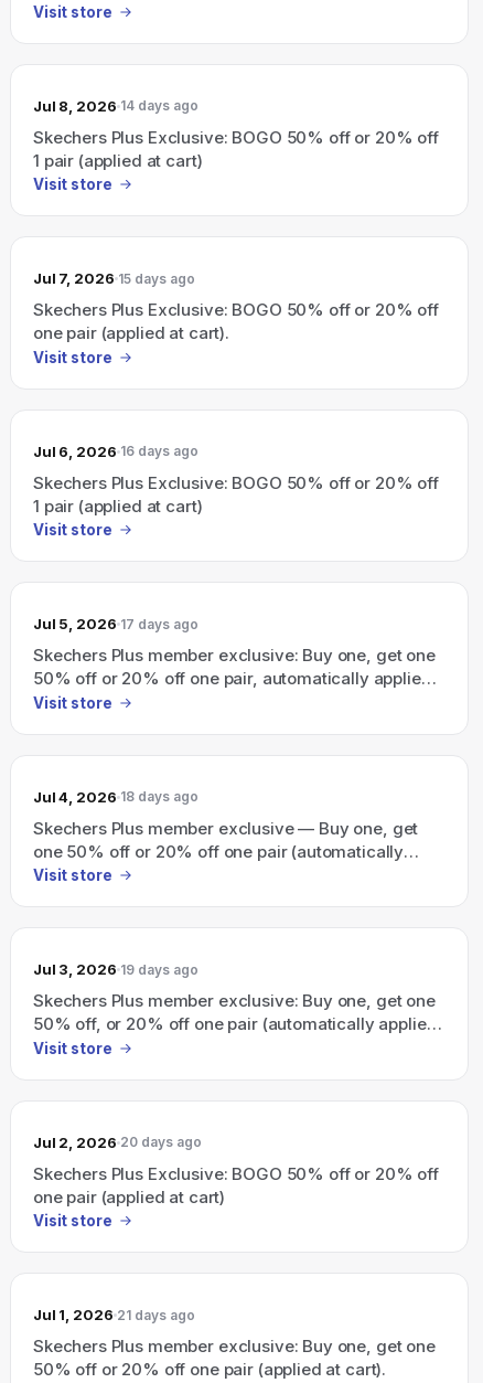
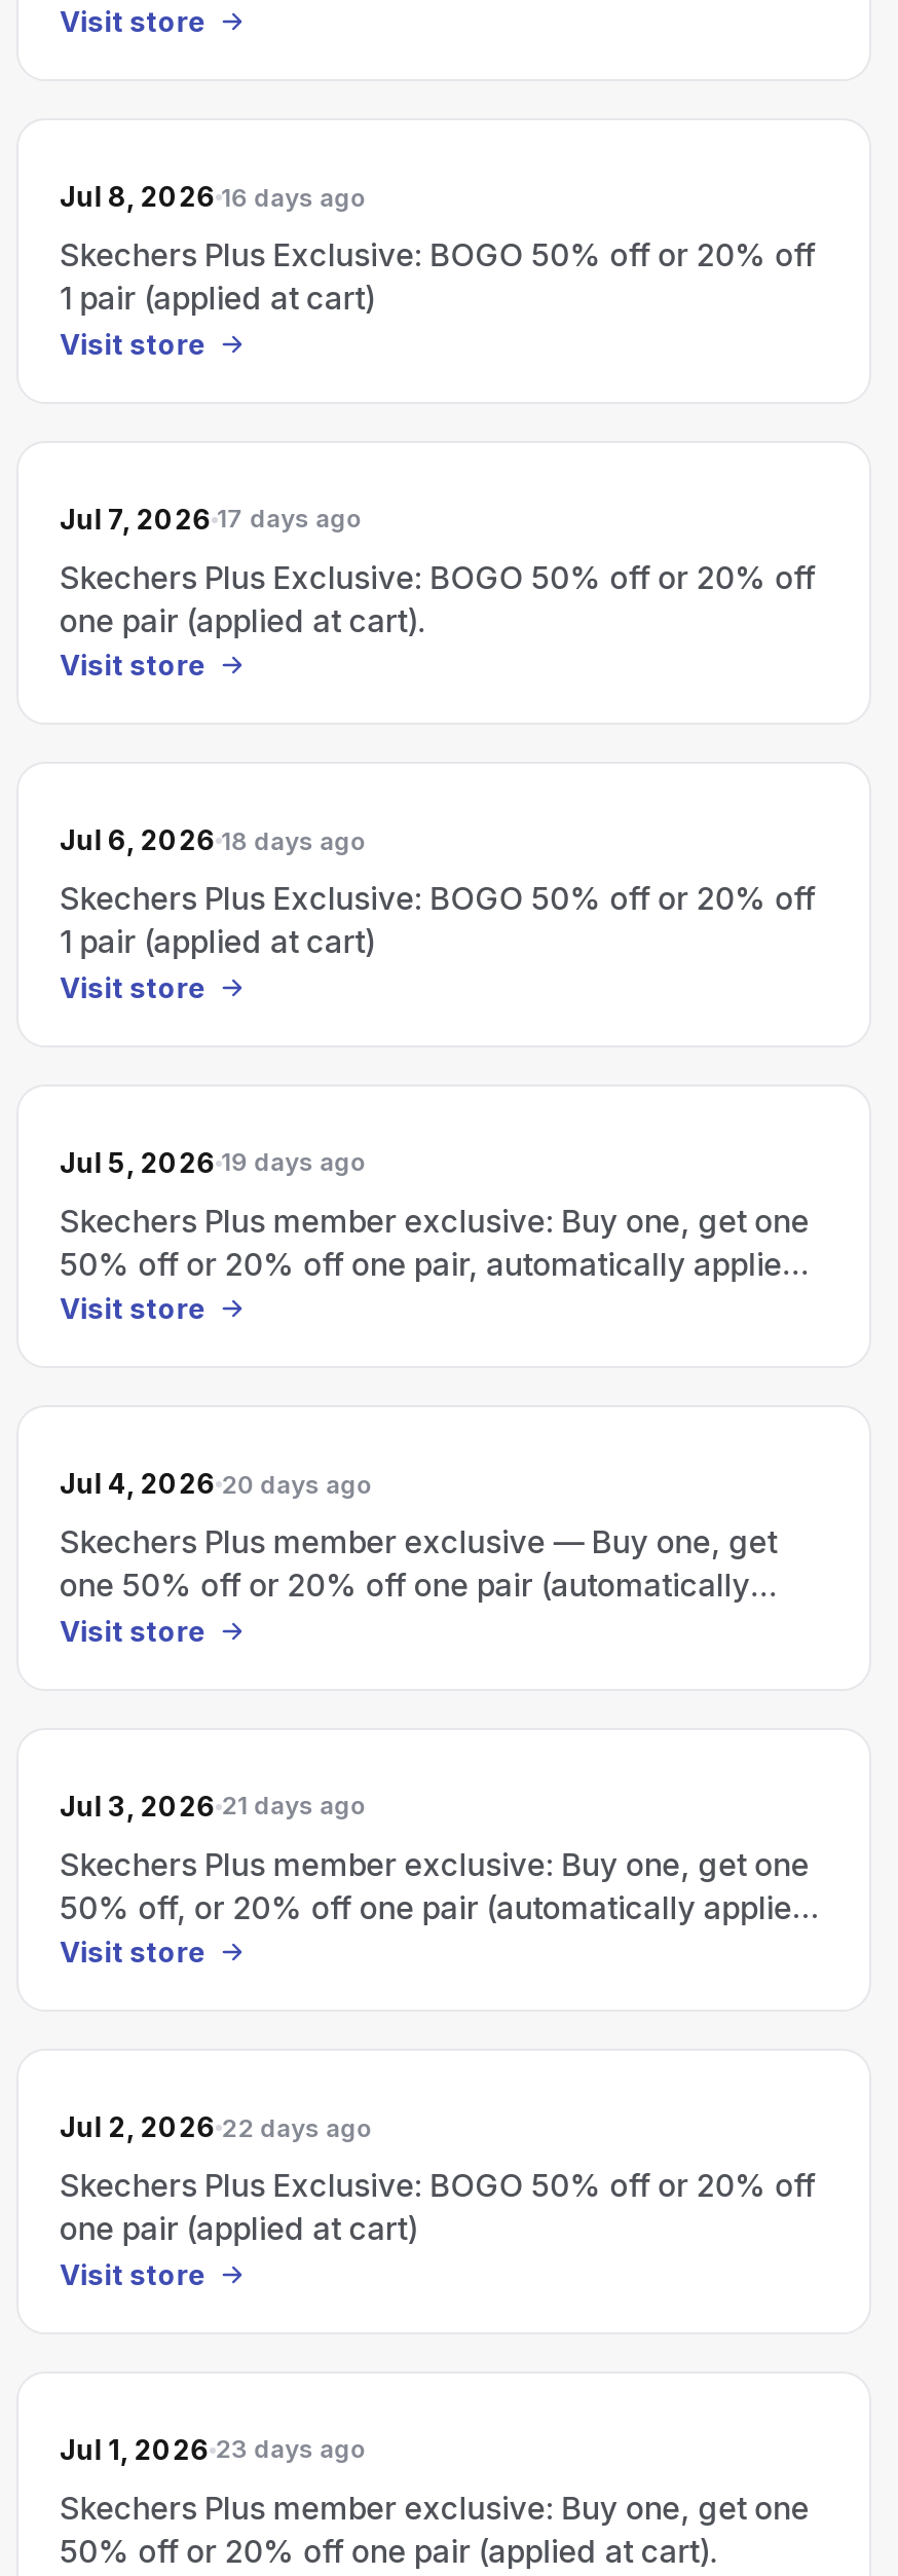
- Jul 8, 2026 14 days ago
+ Jul 8, 2026 16 days ago

- Jul 7, 2026 15 days ago
+ Jul 7, 2026 17 days ago

- Jul 6, 2026 16 days ago
+ Jul 6, 2026 18 days ago

- Jul 5, 2026 17 days ago
+ Jul 5, 2026 19 days ago

- Jul 4, 2026 18 days ago
+ Jul 4, 2026 20 days ago

- Jul 3, 2026 19 days ago
+ Jul 3, 2026 21 days ago

- Jul 2, 2026 20 days ago
+ Jul 2, 2026 22 days ago

- Jul 1, 2026 21 days ago
+ Jul 1, 2026 23 days ago
